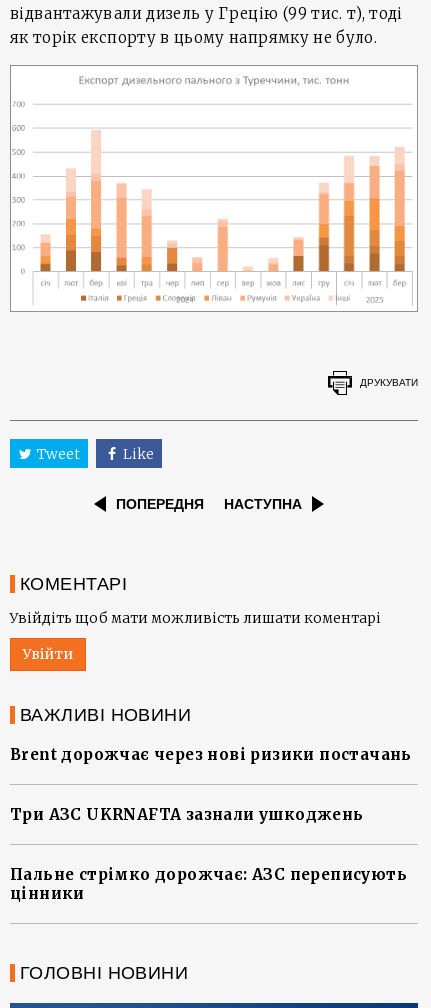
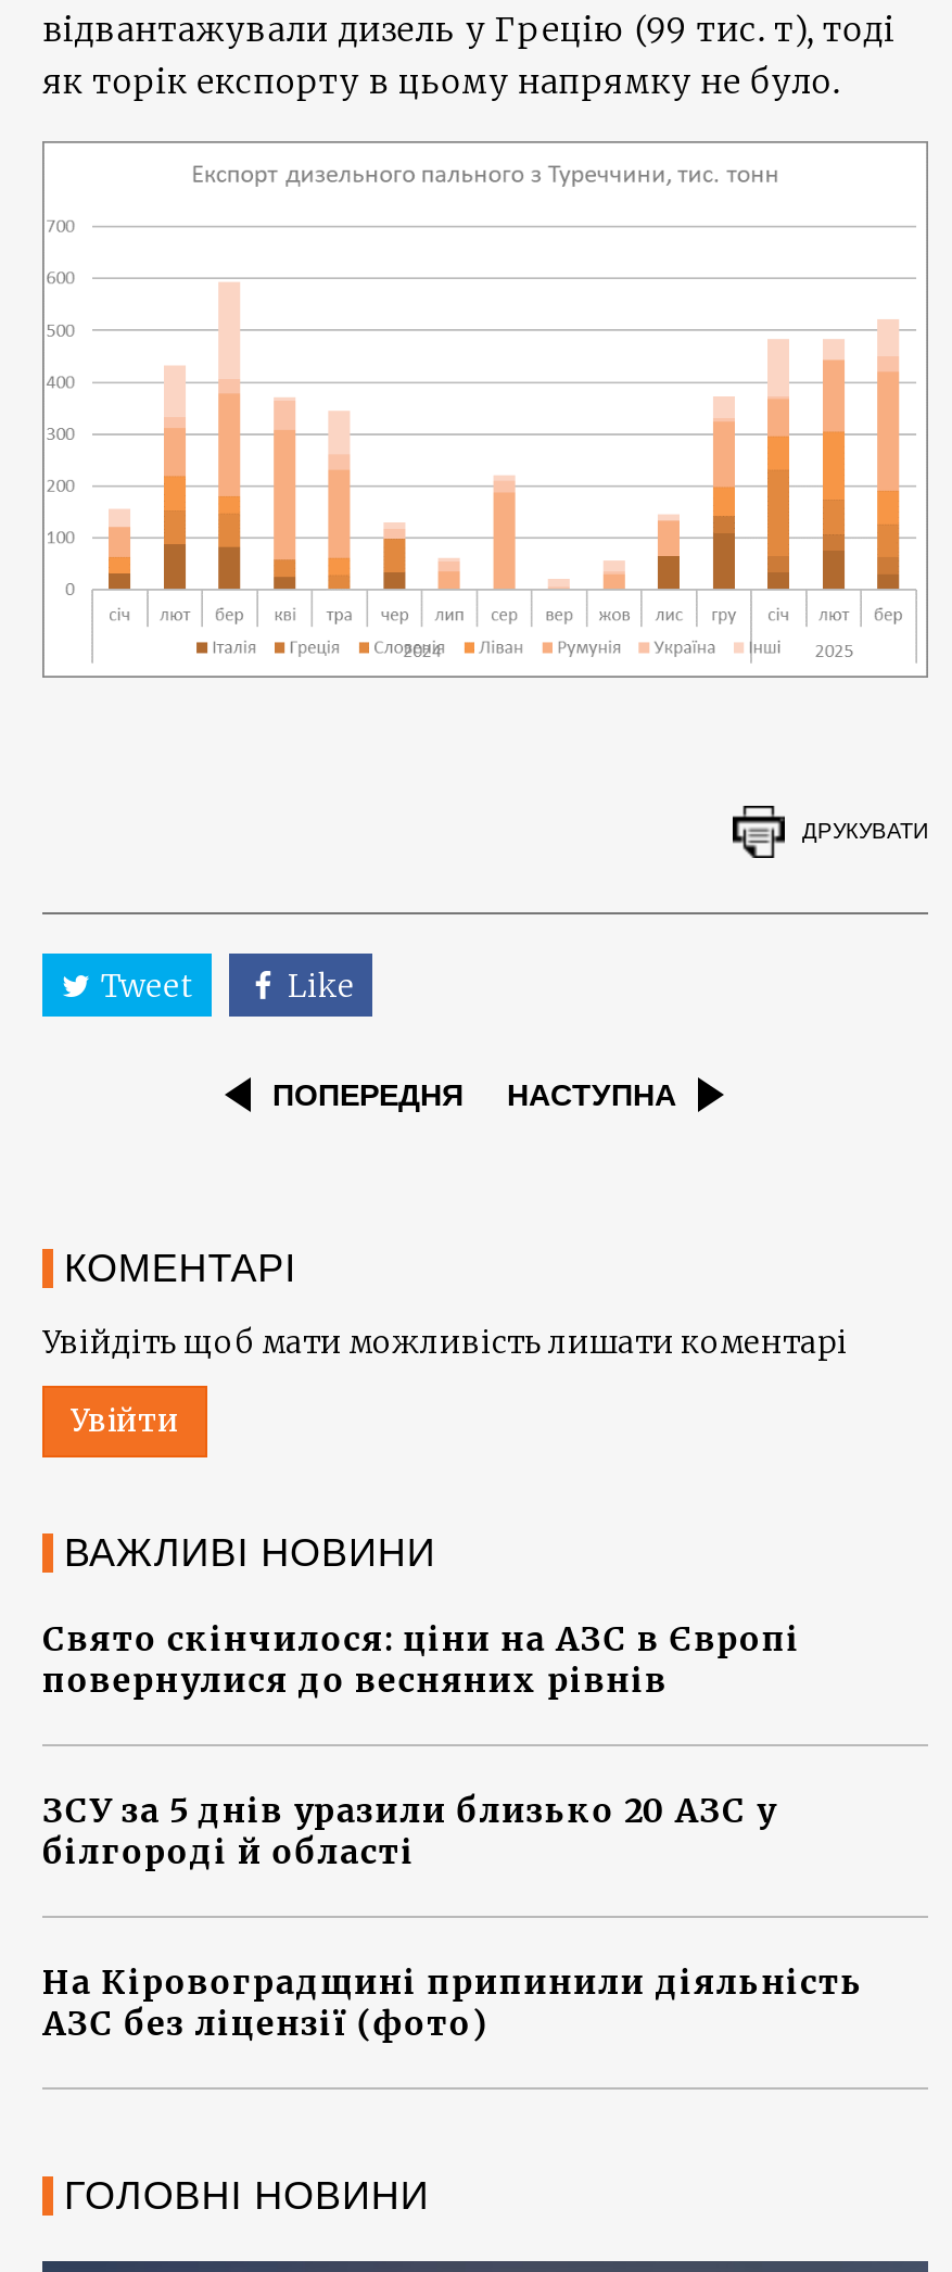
- Brent дорожчає через нові ризики постачань
+ Свято скінчилося: ціни на АЗС в Європі
+ повернулися до весняних рівнів

- Три АЗС UKRNAFTA зазнали ушкоджень
+ ЗСУ за 5 днів уразили близько 20 АЗС у
+ білгороді й області

- Пальне стрімко дорожчає: АЗС переписують
- цінники
+ На Кіровоградщині припинили діяльність
+ АЗС без ліцензії (фото)
